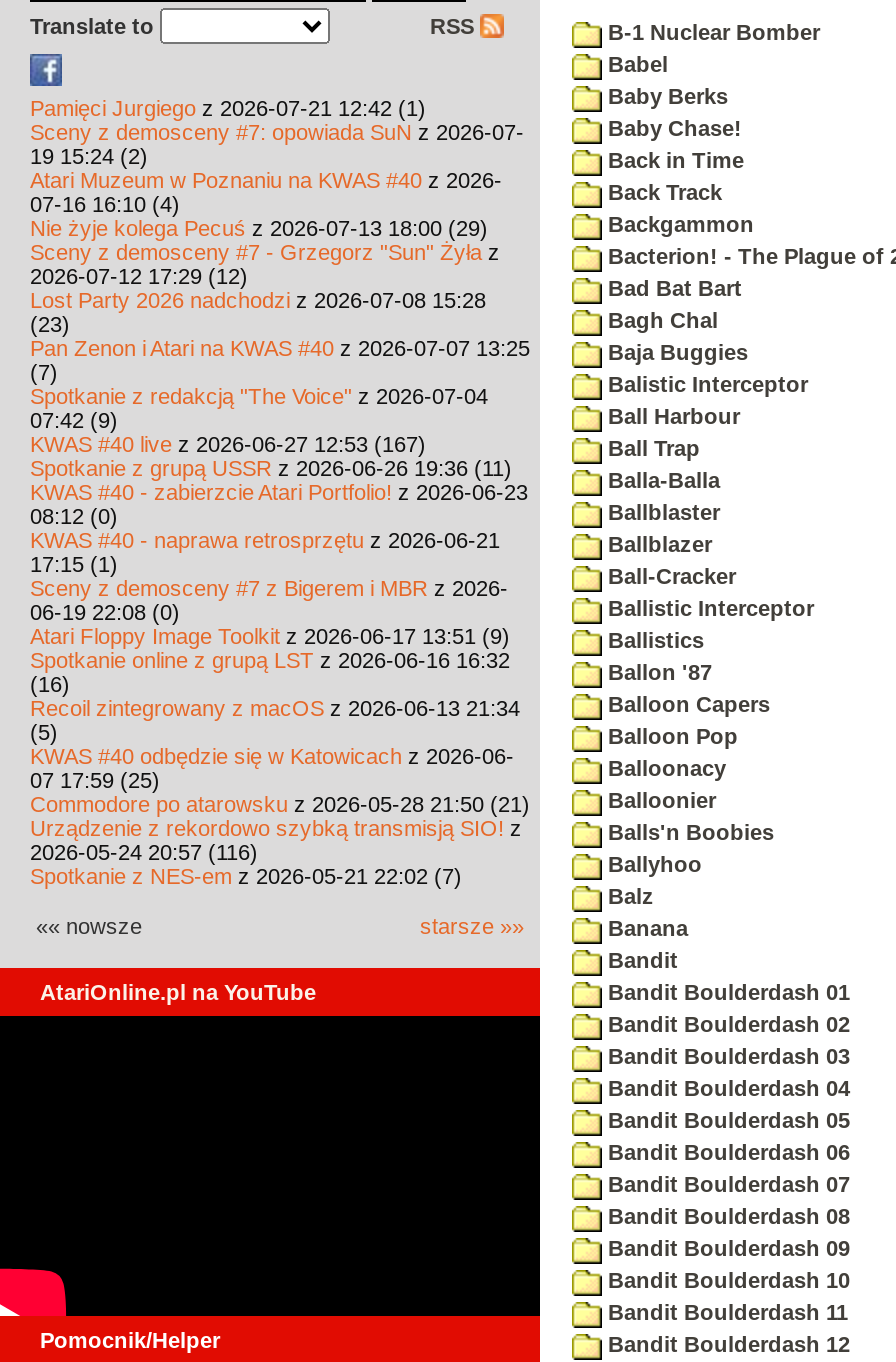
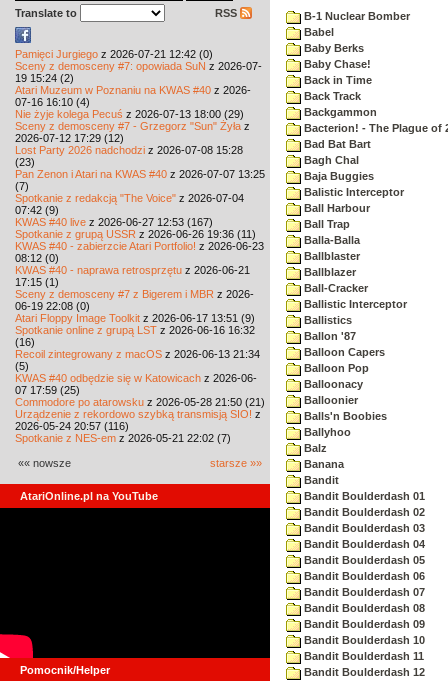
- Pamięci Jurgiego z 2026-07-21 12:42 (1)
+ Pamięci Jurgiego z 2026-07-21 12:42 (0)
